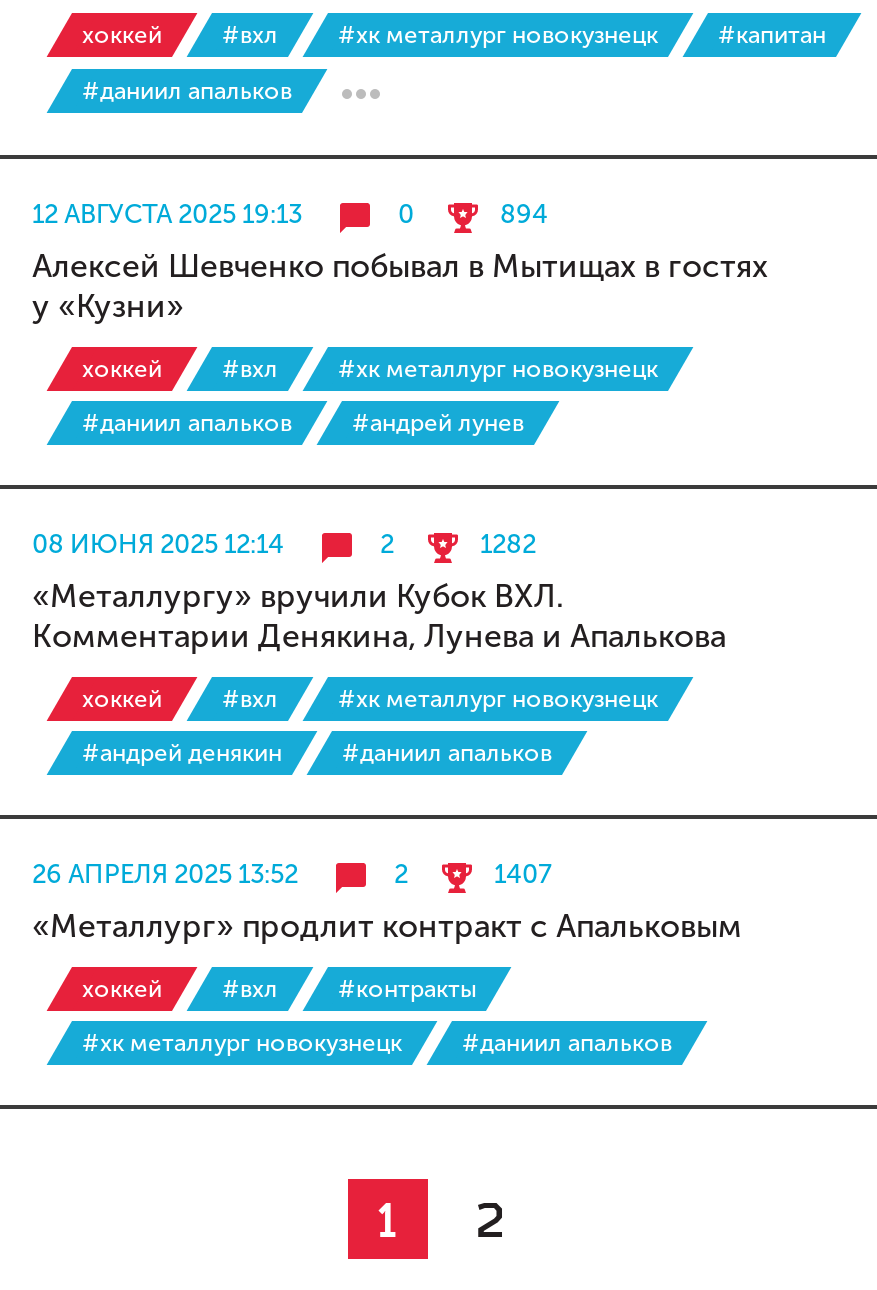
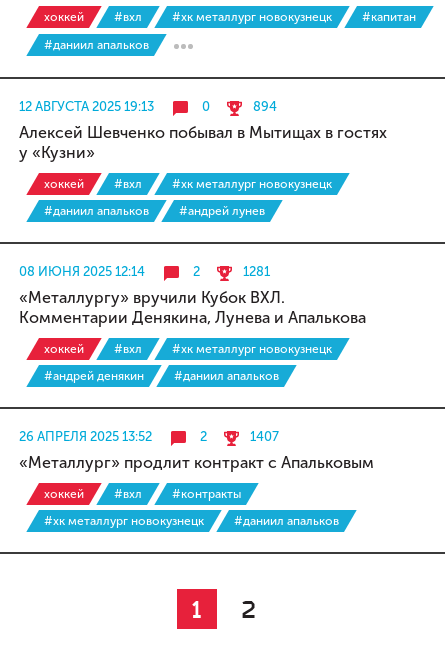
- 1282
+ 1281
